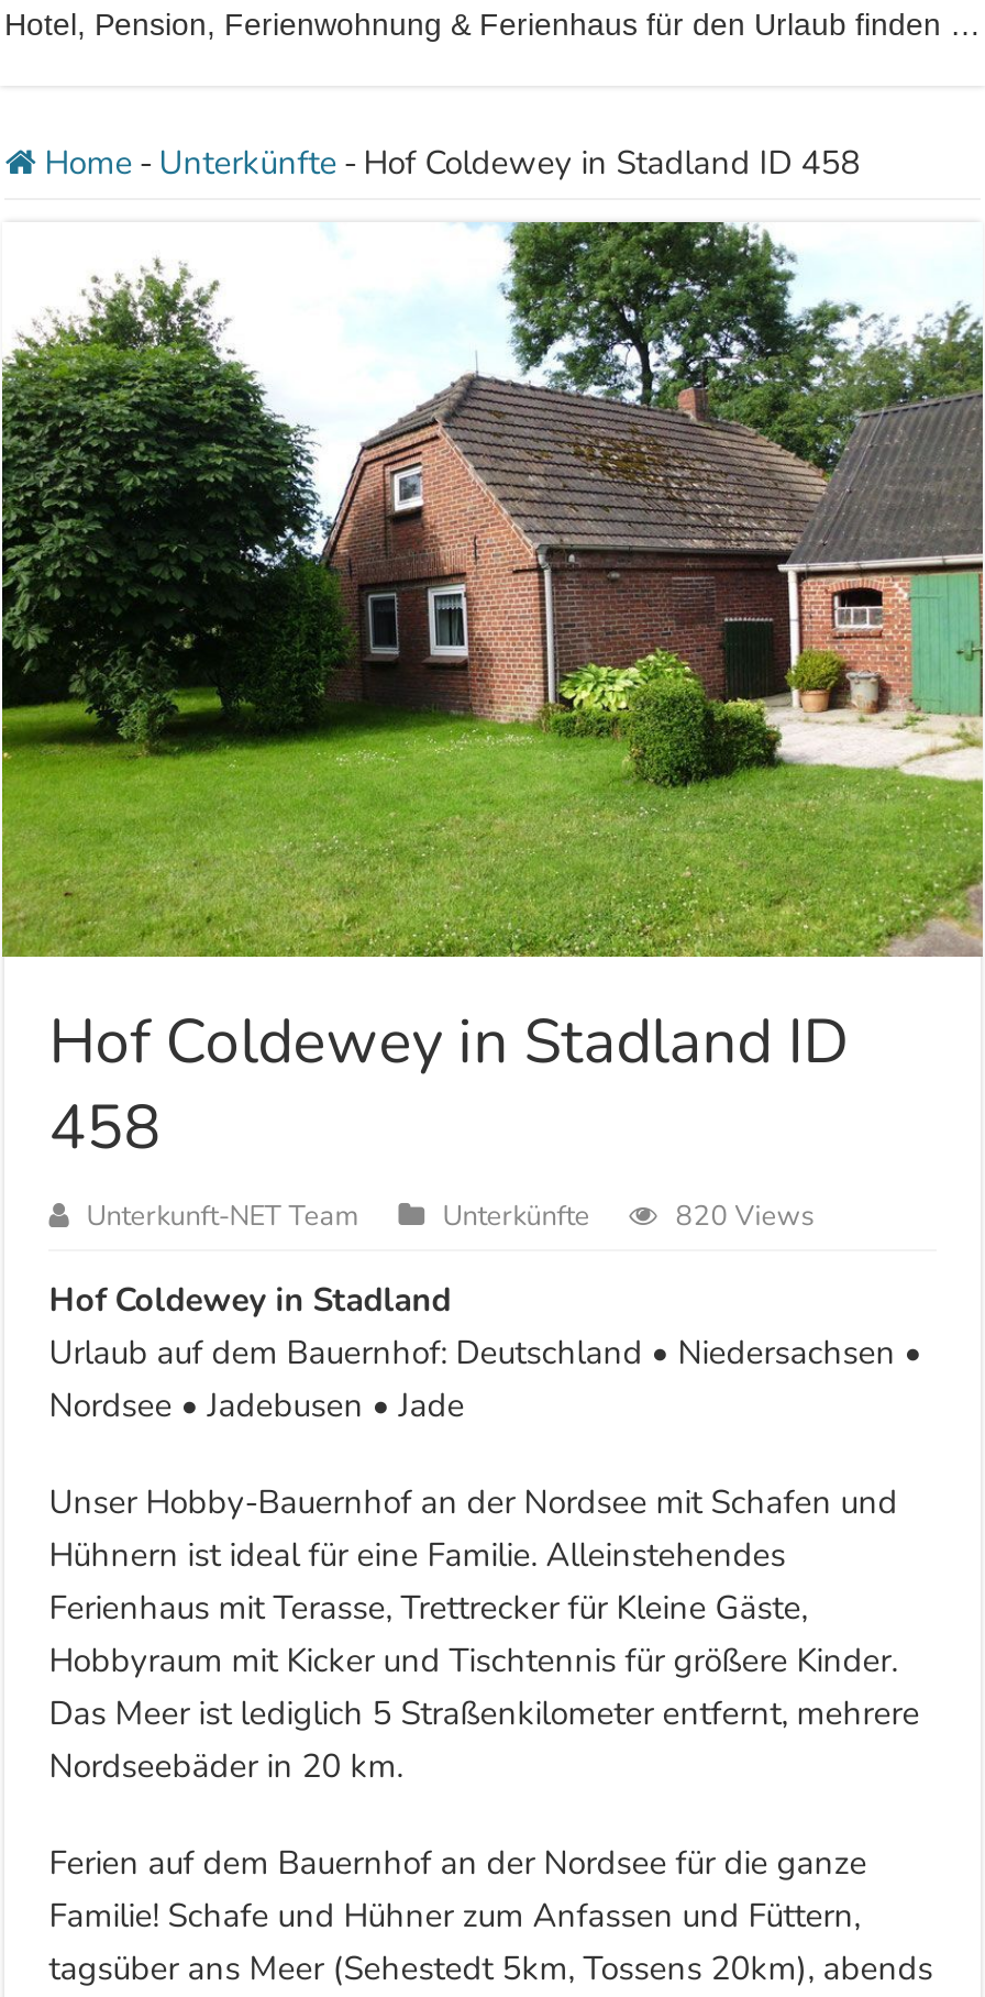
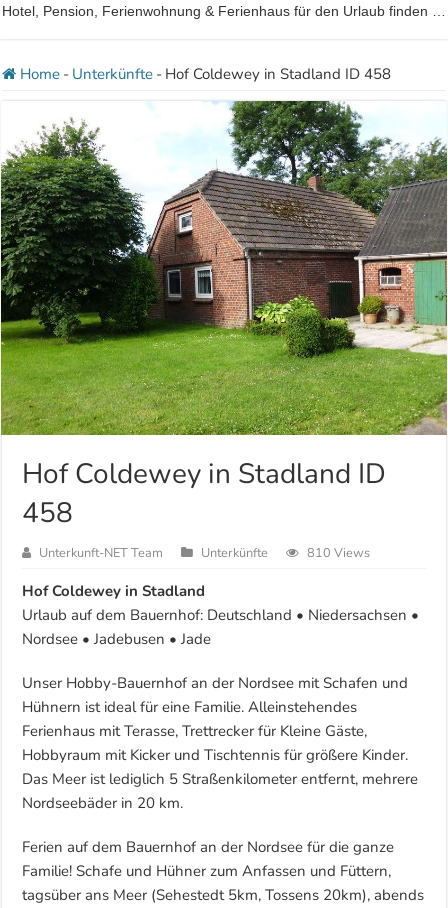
- 820 Views
+ 810 Views
